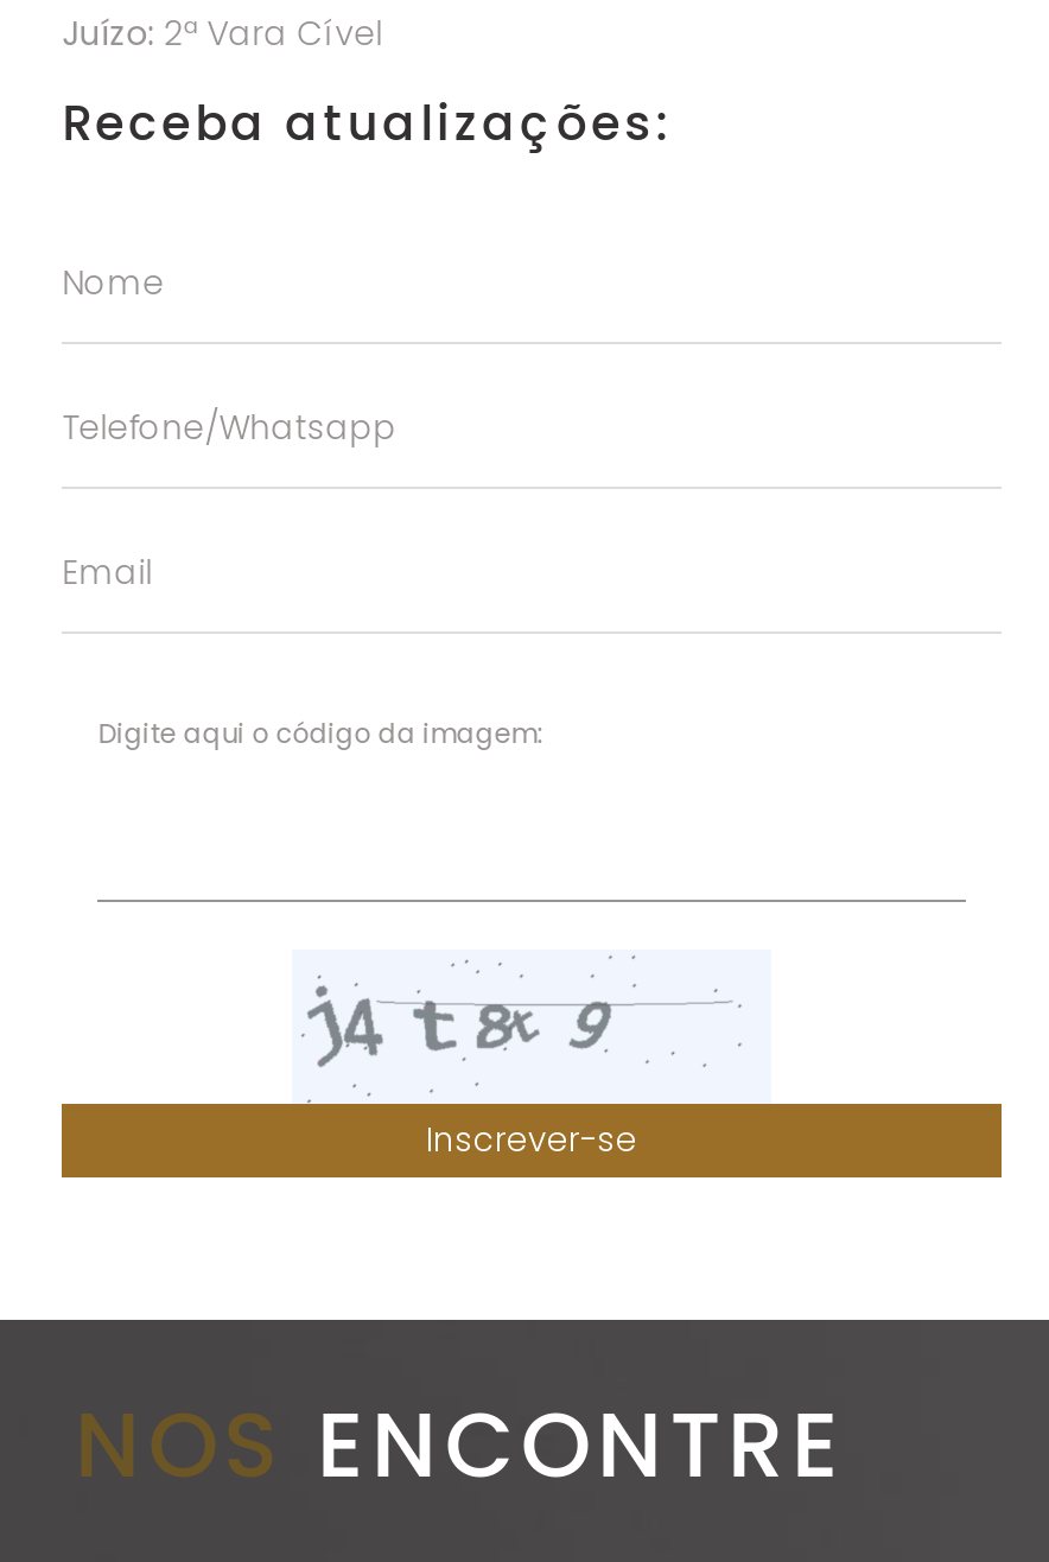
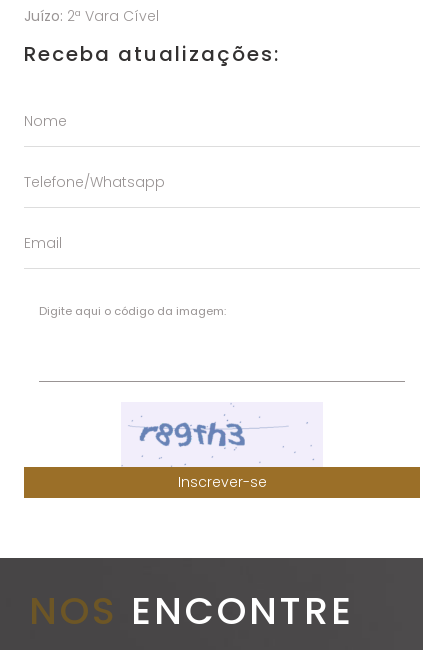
- [image]
+ [image]
